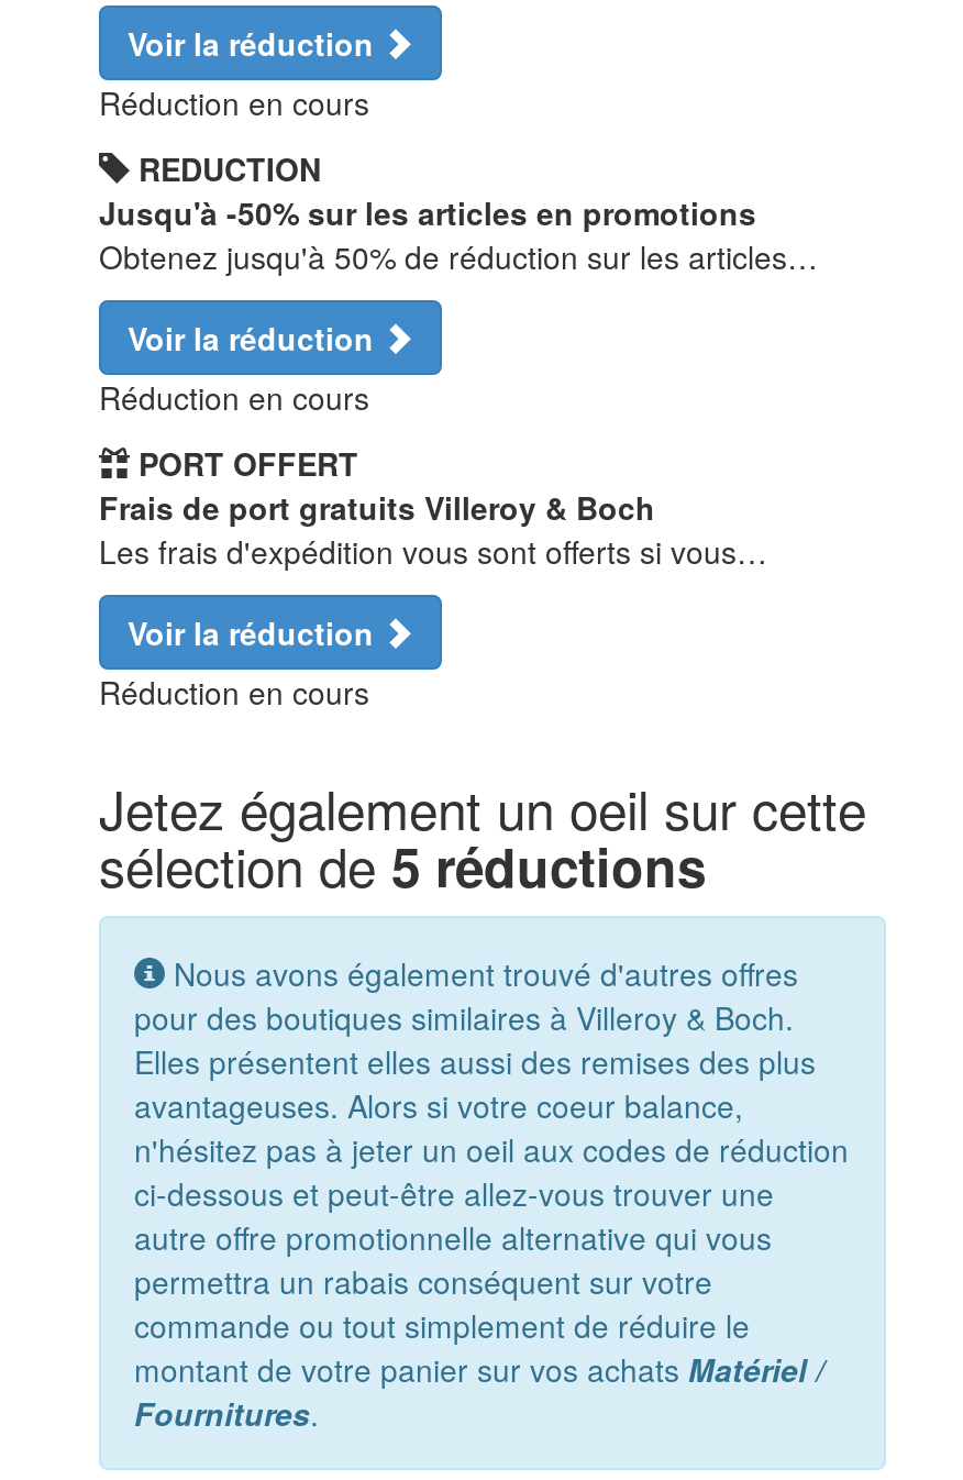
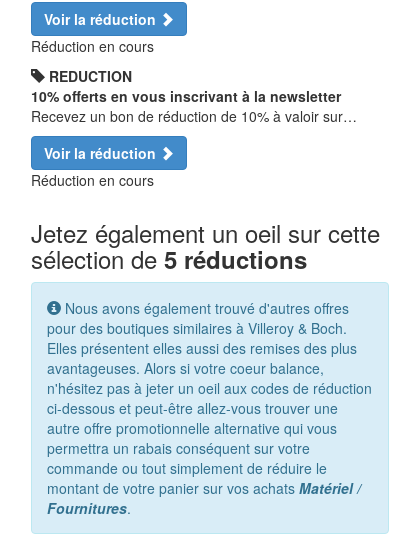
- Jusqu'à -50% sur les articles en promotions
- Obtenez jusqu'à 50% de réduction sur les articles…
- Voir la réduction
- Réduction en cours
- PORT OFFERT
- Frais de port gratuits Villeroy & Boch
- Les frais d'expédition vous sont offerts si vous…
+ 10% offerts en vous inscrivant à la newsletter
+ Recevez un bon de réduction de 10% à valoir sur…
